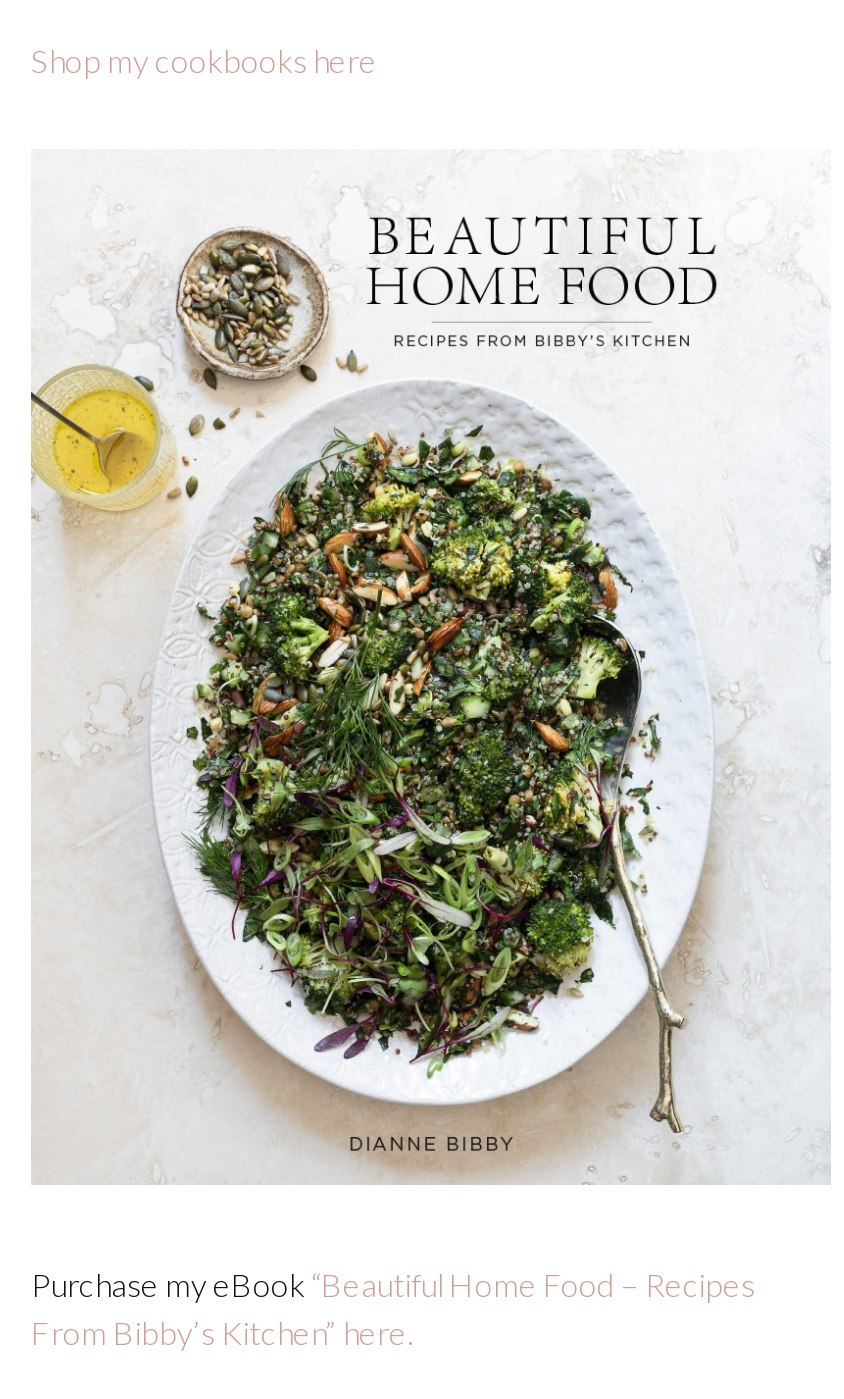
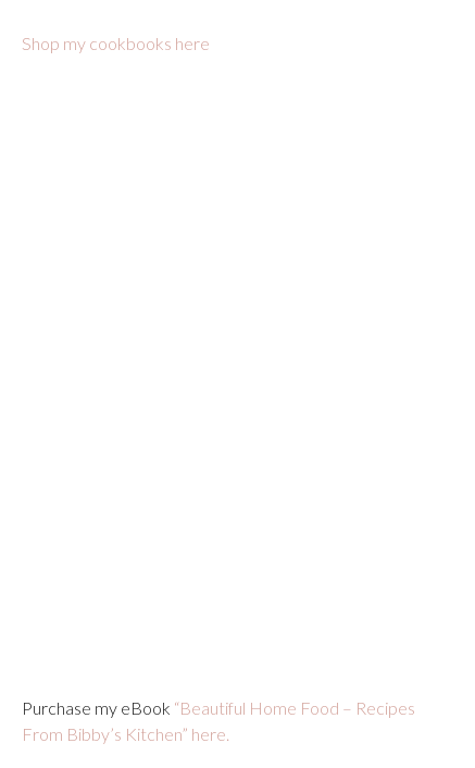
- [image]
